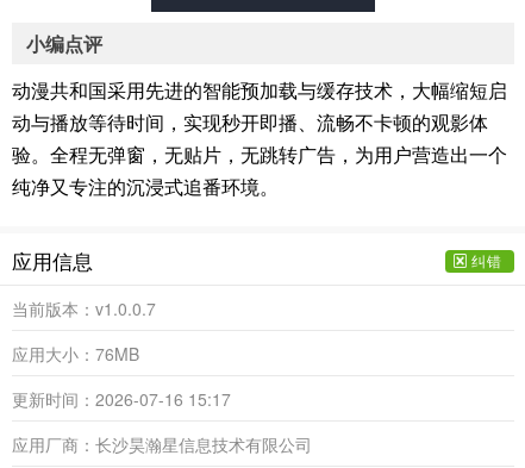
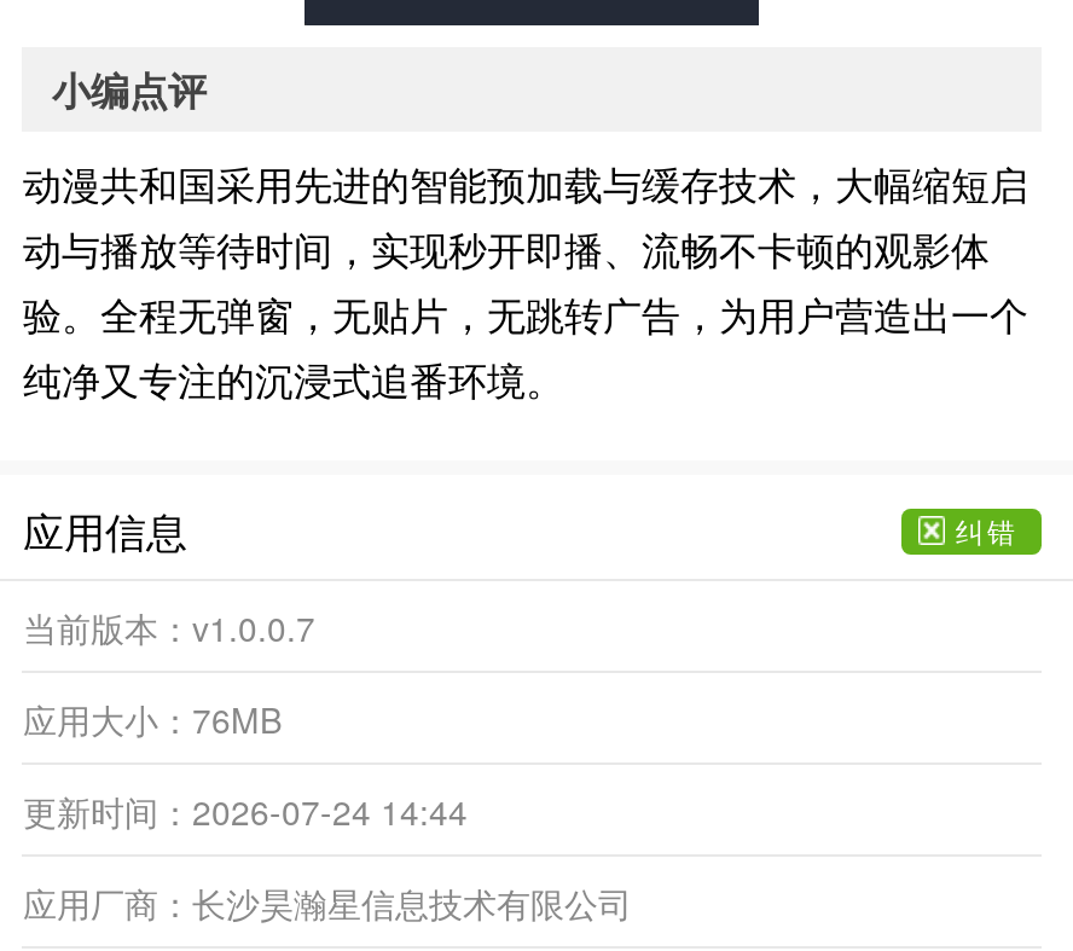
- 更新时间：2026-07-16 15:17
+ 更新时间：2026-07-24 14:44
